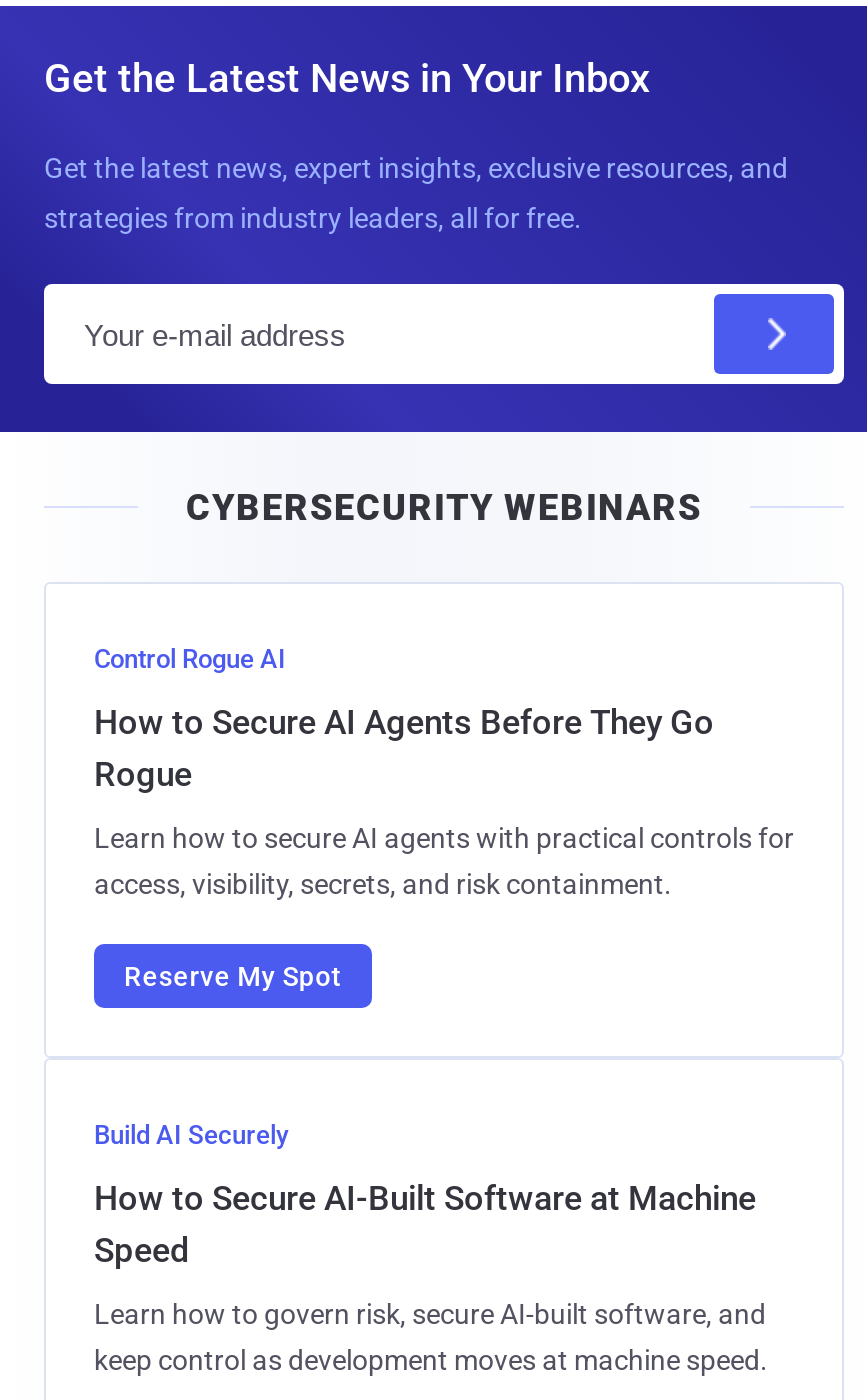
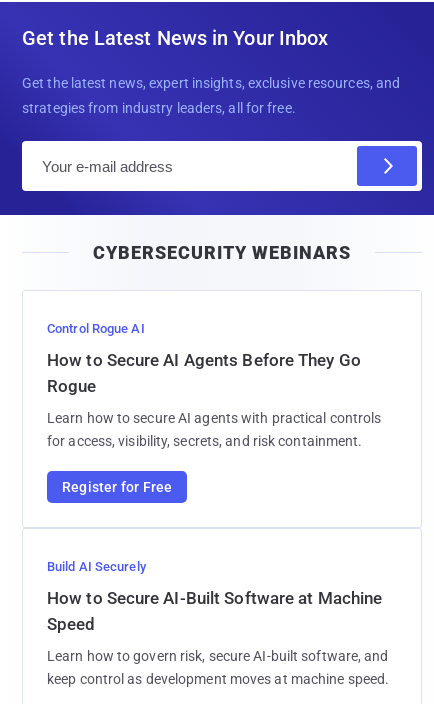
- Reserve My Spot
+ Register for Free
